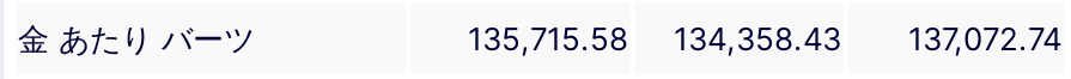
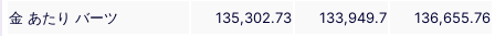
- 135,715.58
+ 135,302.73

- 134,358.43
+ 133,949.7

- 137,072.74
+ 136,655.76
